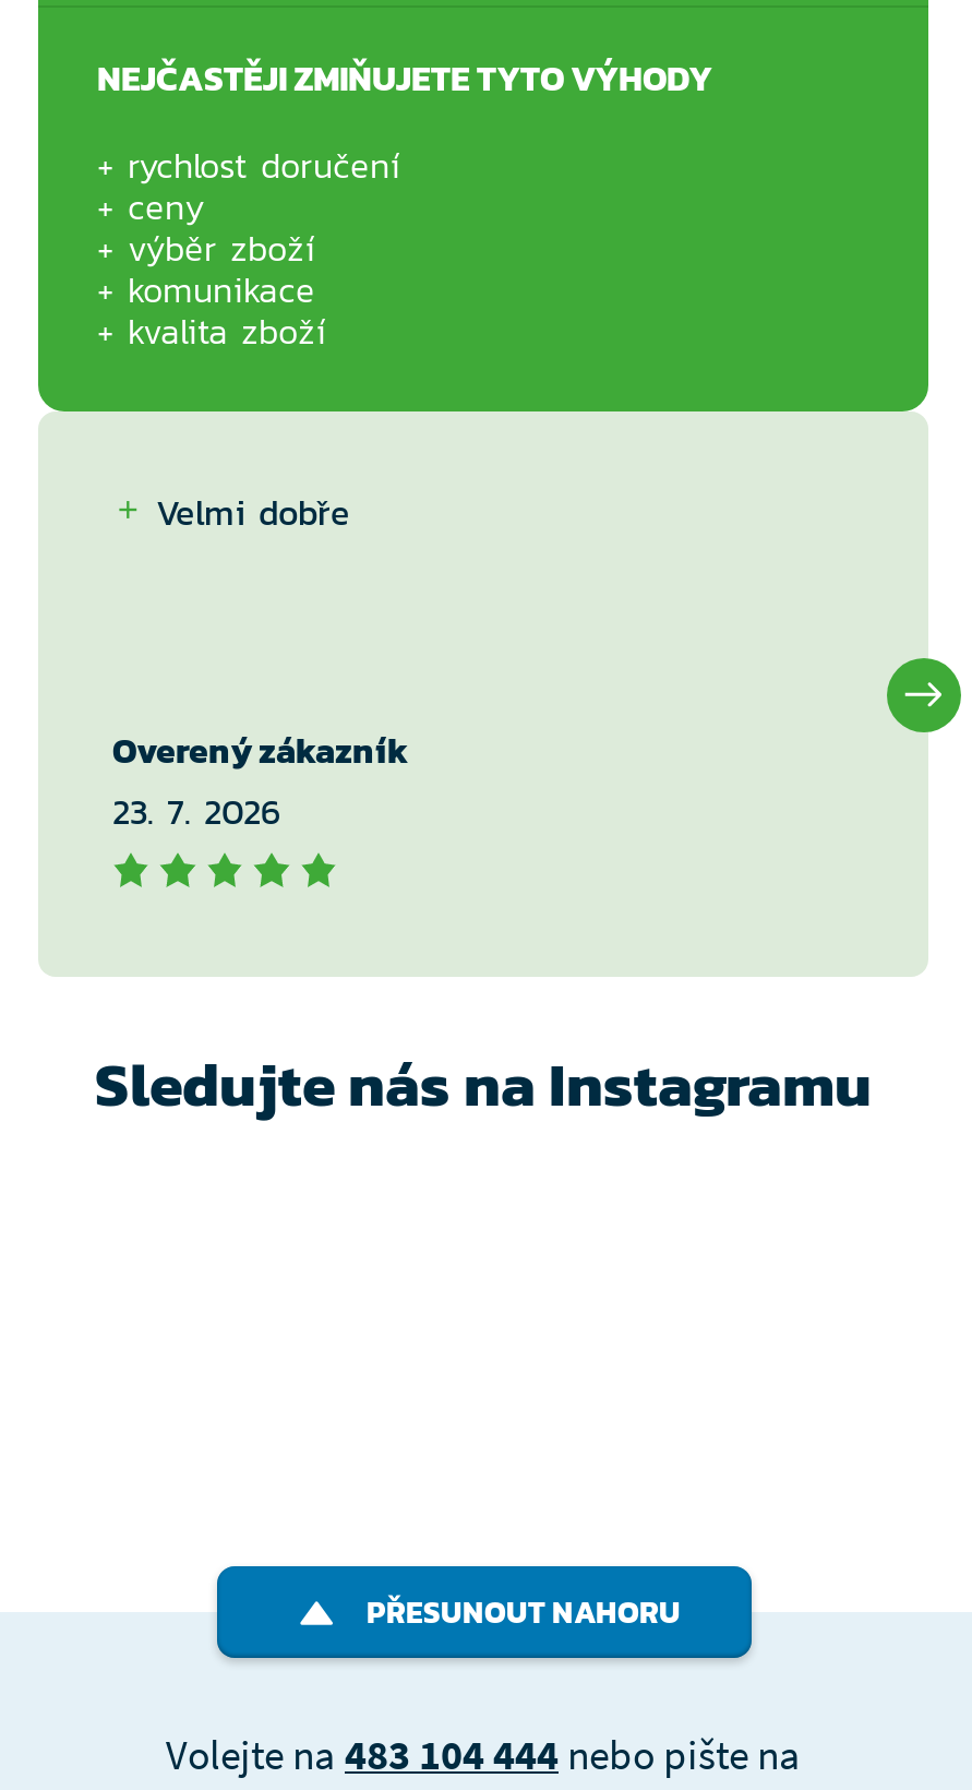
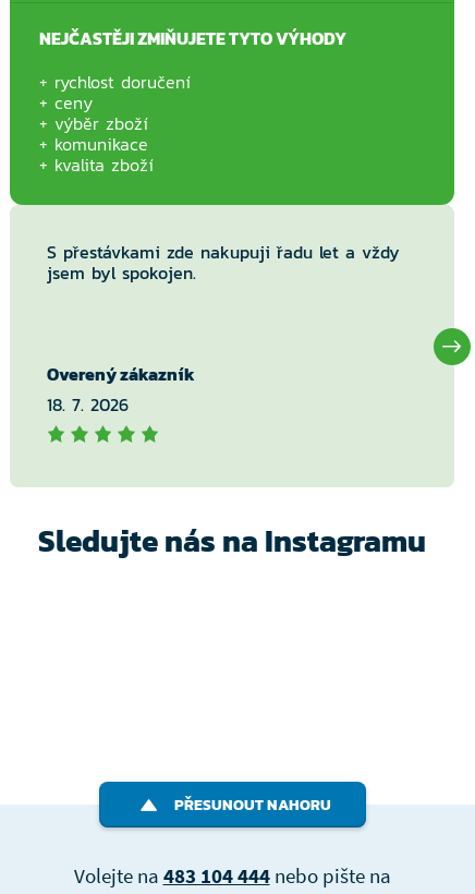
- Velmi dobře
+ S přestávkami zde nakupuji řadu let a vždy
+ jsem byl spokojen.

- 23. 7. 2026
+ 18. 7. 2026
